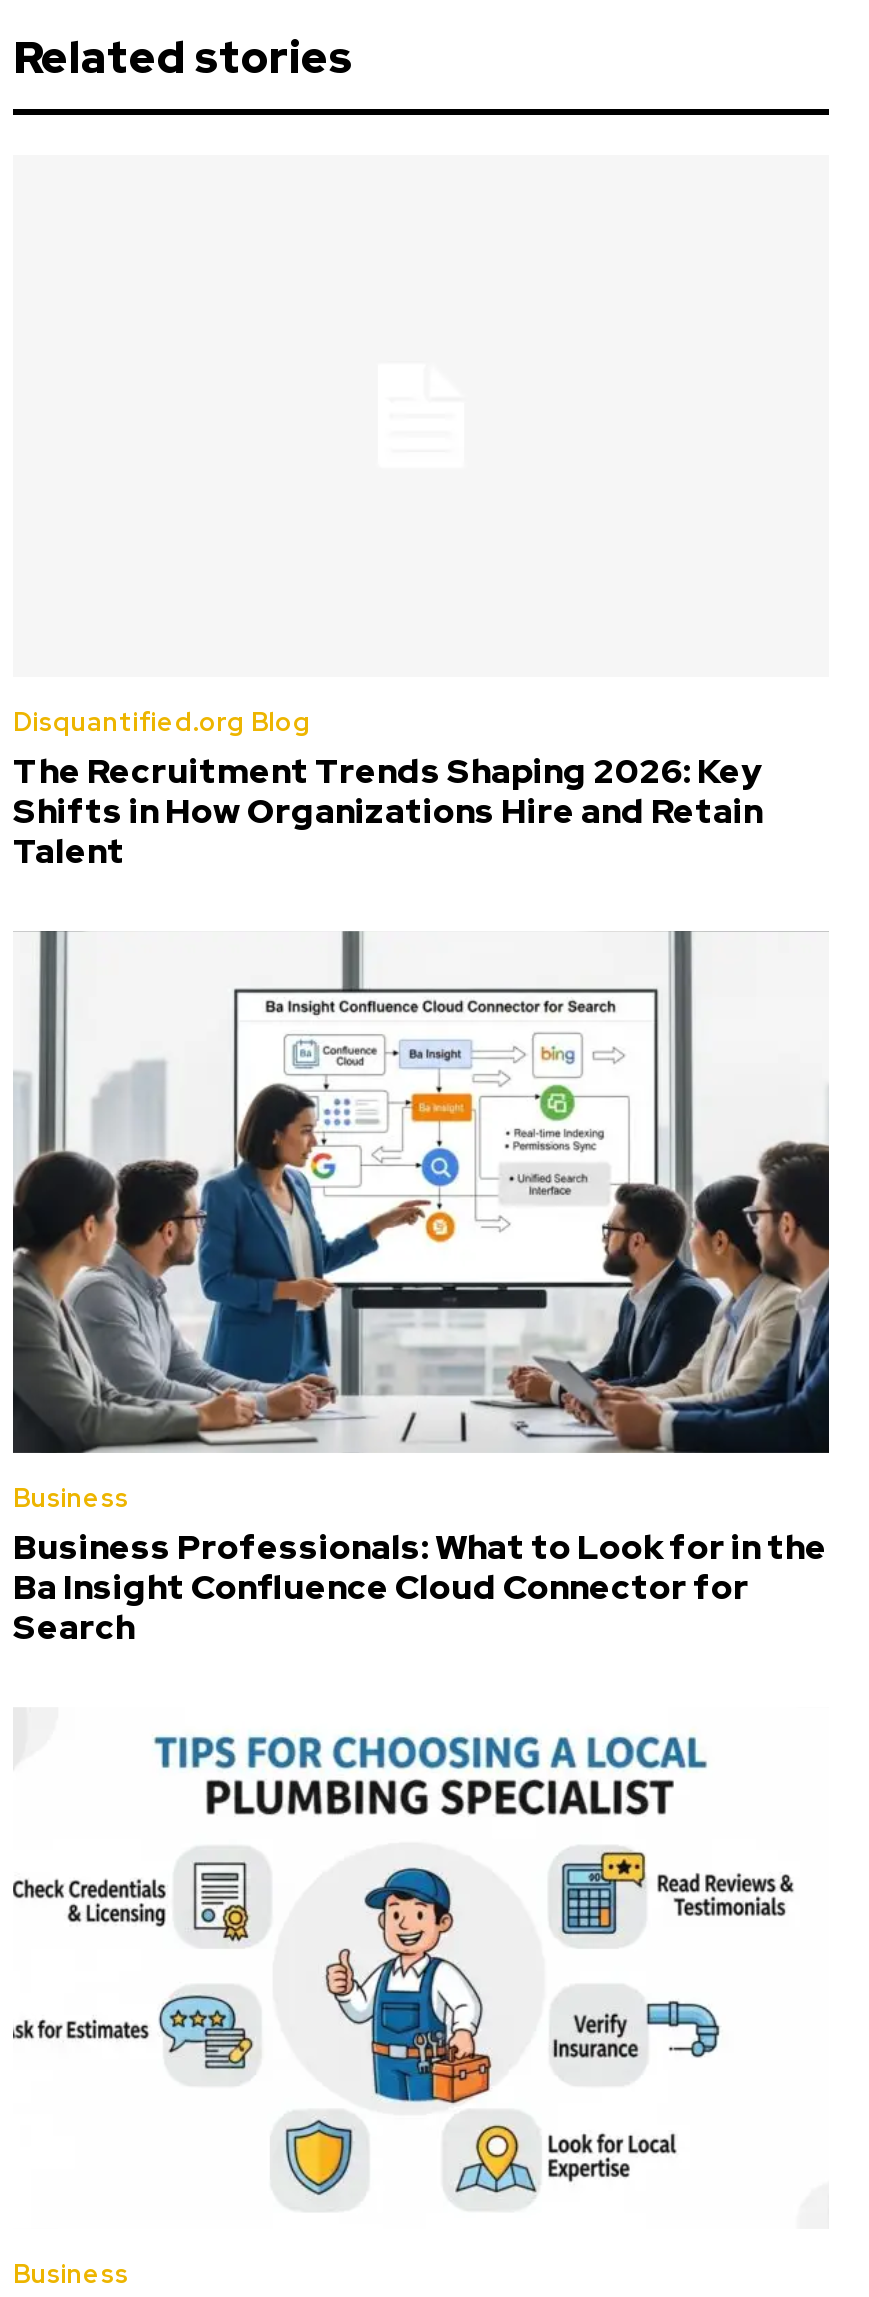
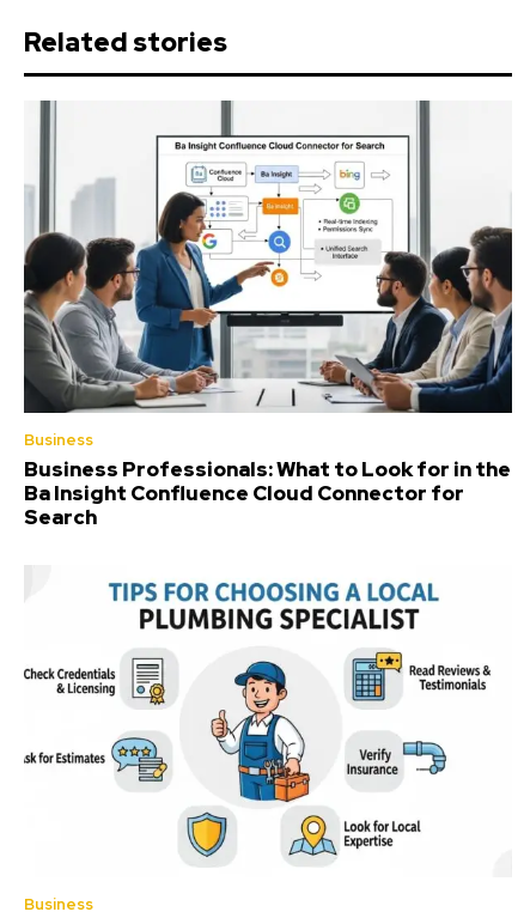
- Disquantified.org Blog
- The Recruitment Trends Shaping 2026: Key
- Shifts in How Organizations Hire and Retain
- Talent
